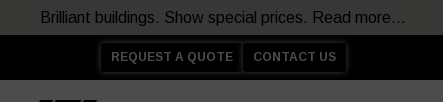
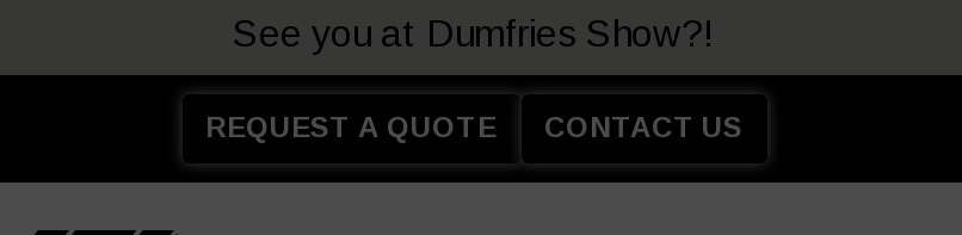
- Brilliant buildings. Show special prices. Read more...
+ See you at Dumfries Show?!
